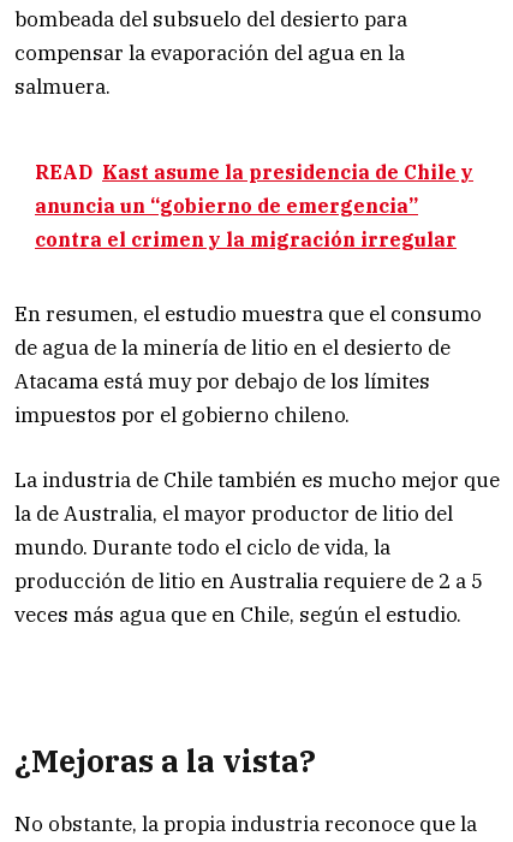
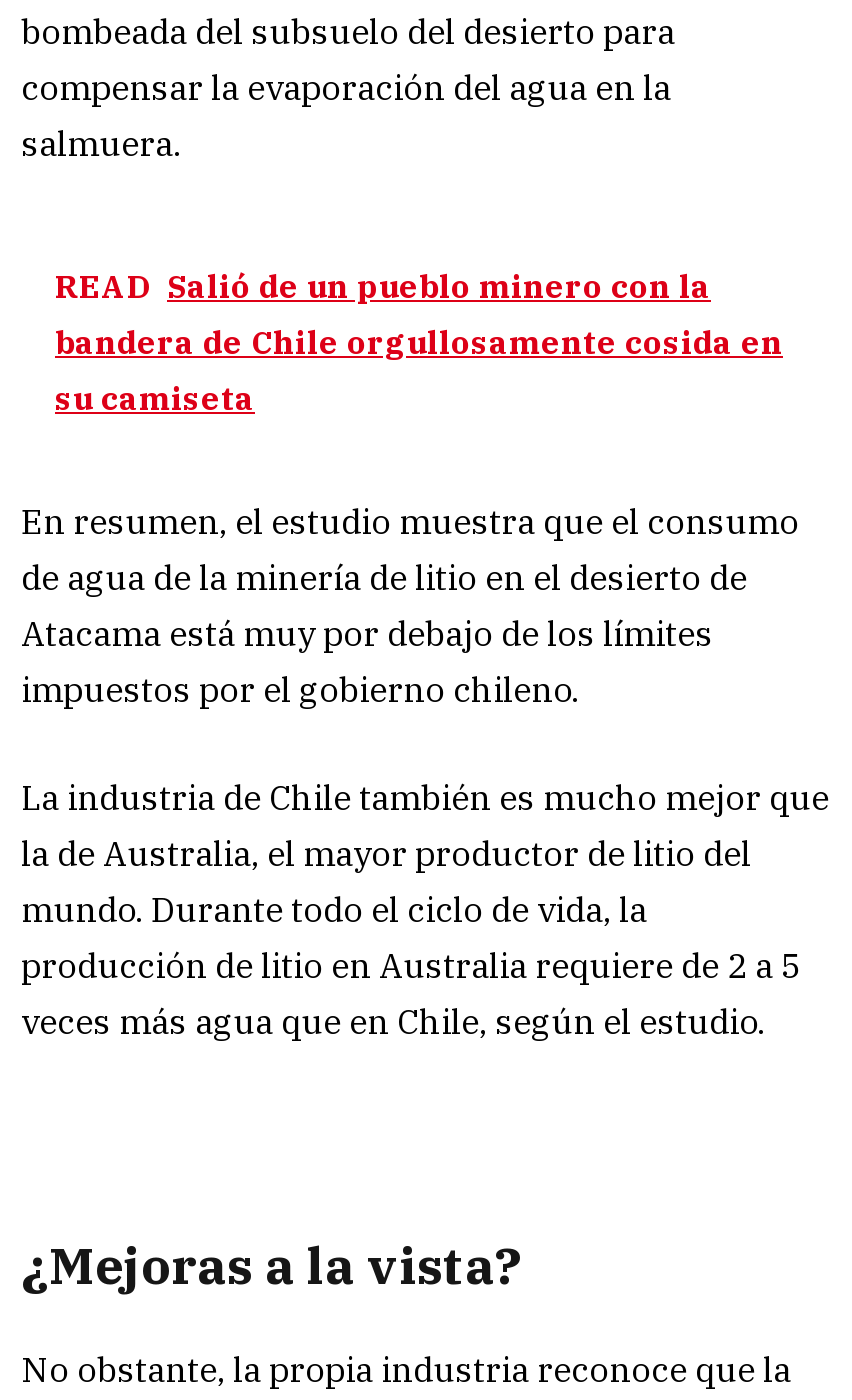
- READ Kast asume la presidencia de Chile y
- anuncia un “gobierno de emergencia”
- contra el crimen y la migración irregular
+ READ Salió de un pueblo minero con la
+ bandera de Chile orgullosamente cosida en
+ su camiseta
